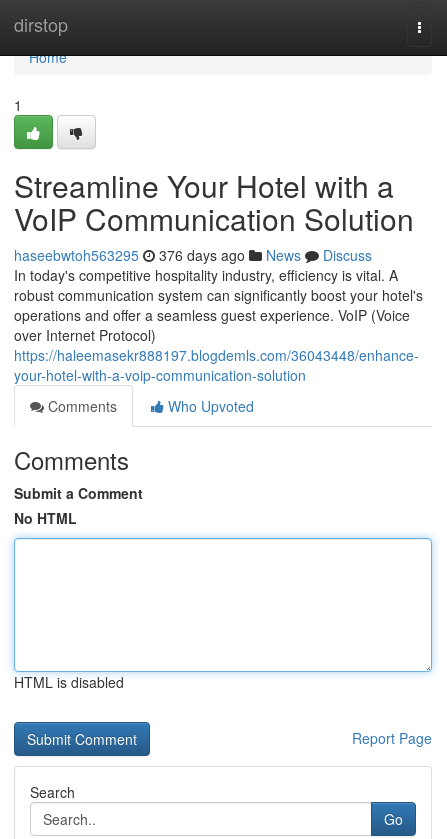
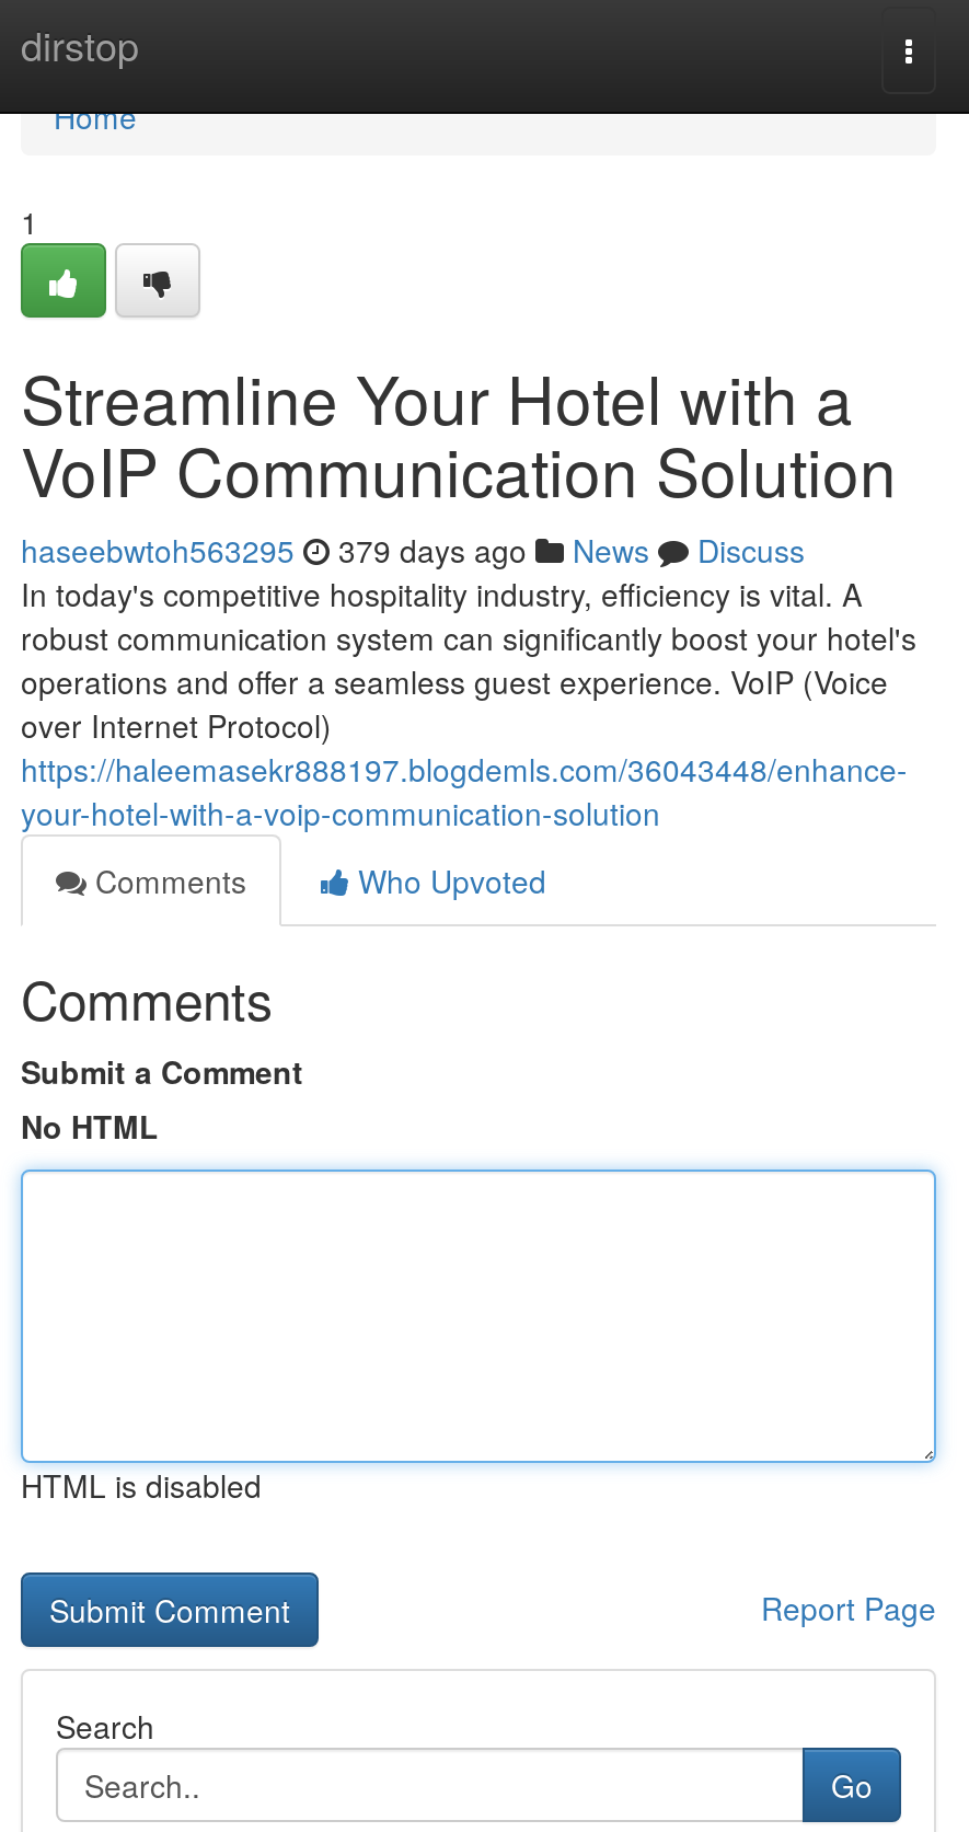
- haseebwtoh563295 376 days ago News Discuss
+ haseebwtoh563295 379 days ago News Discuss
